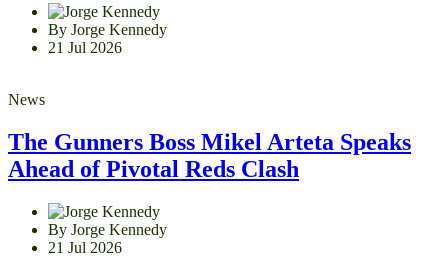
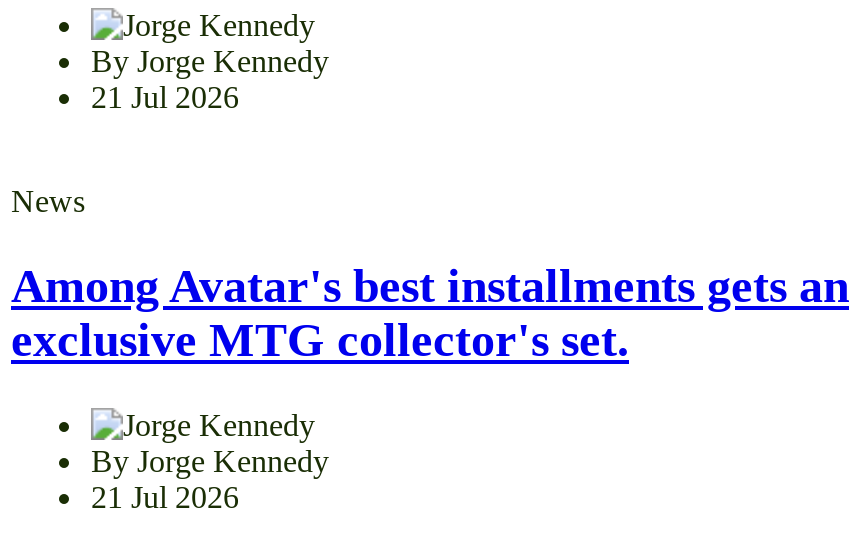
- The Gunners Boss Mikel Arteta Speaks
- Ahead of Pivotal Reds Clash
+ Among Avatar's best installments gets an
+ exclusive MTG collector's set.
